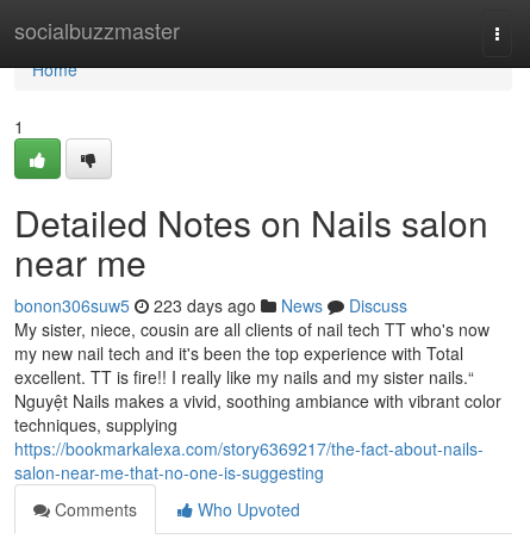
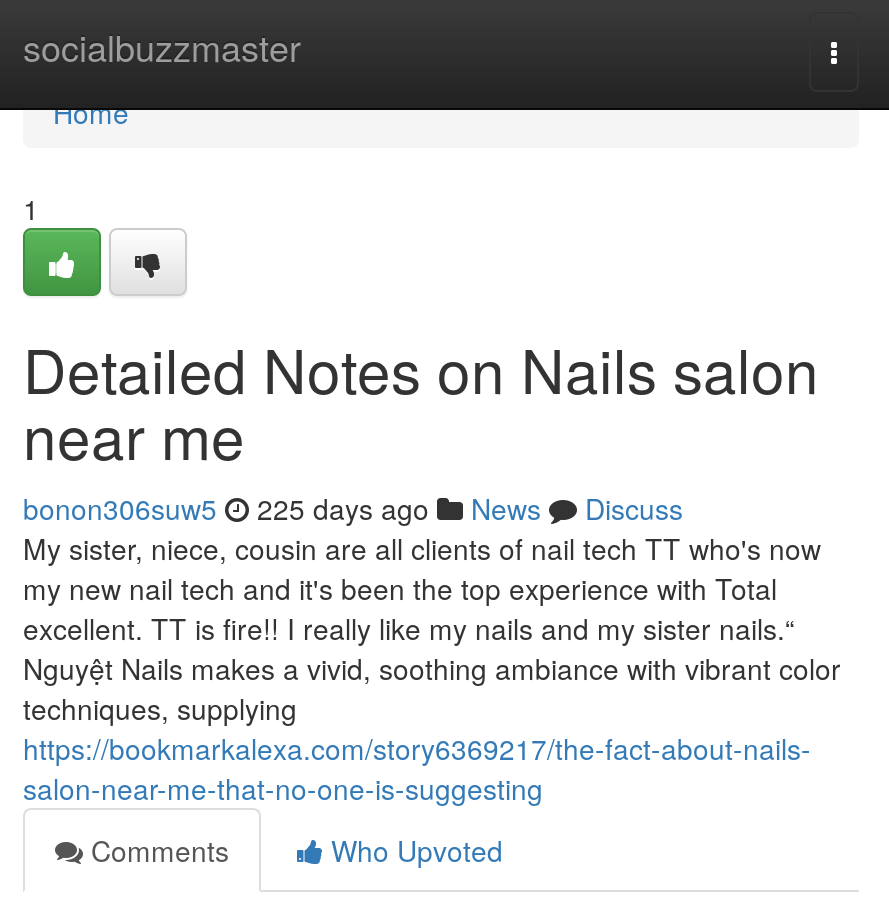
- bonon306suw5 223 days ago News Discuss
+ bonon306suw5 225 days ago News Discuss
